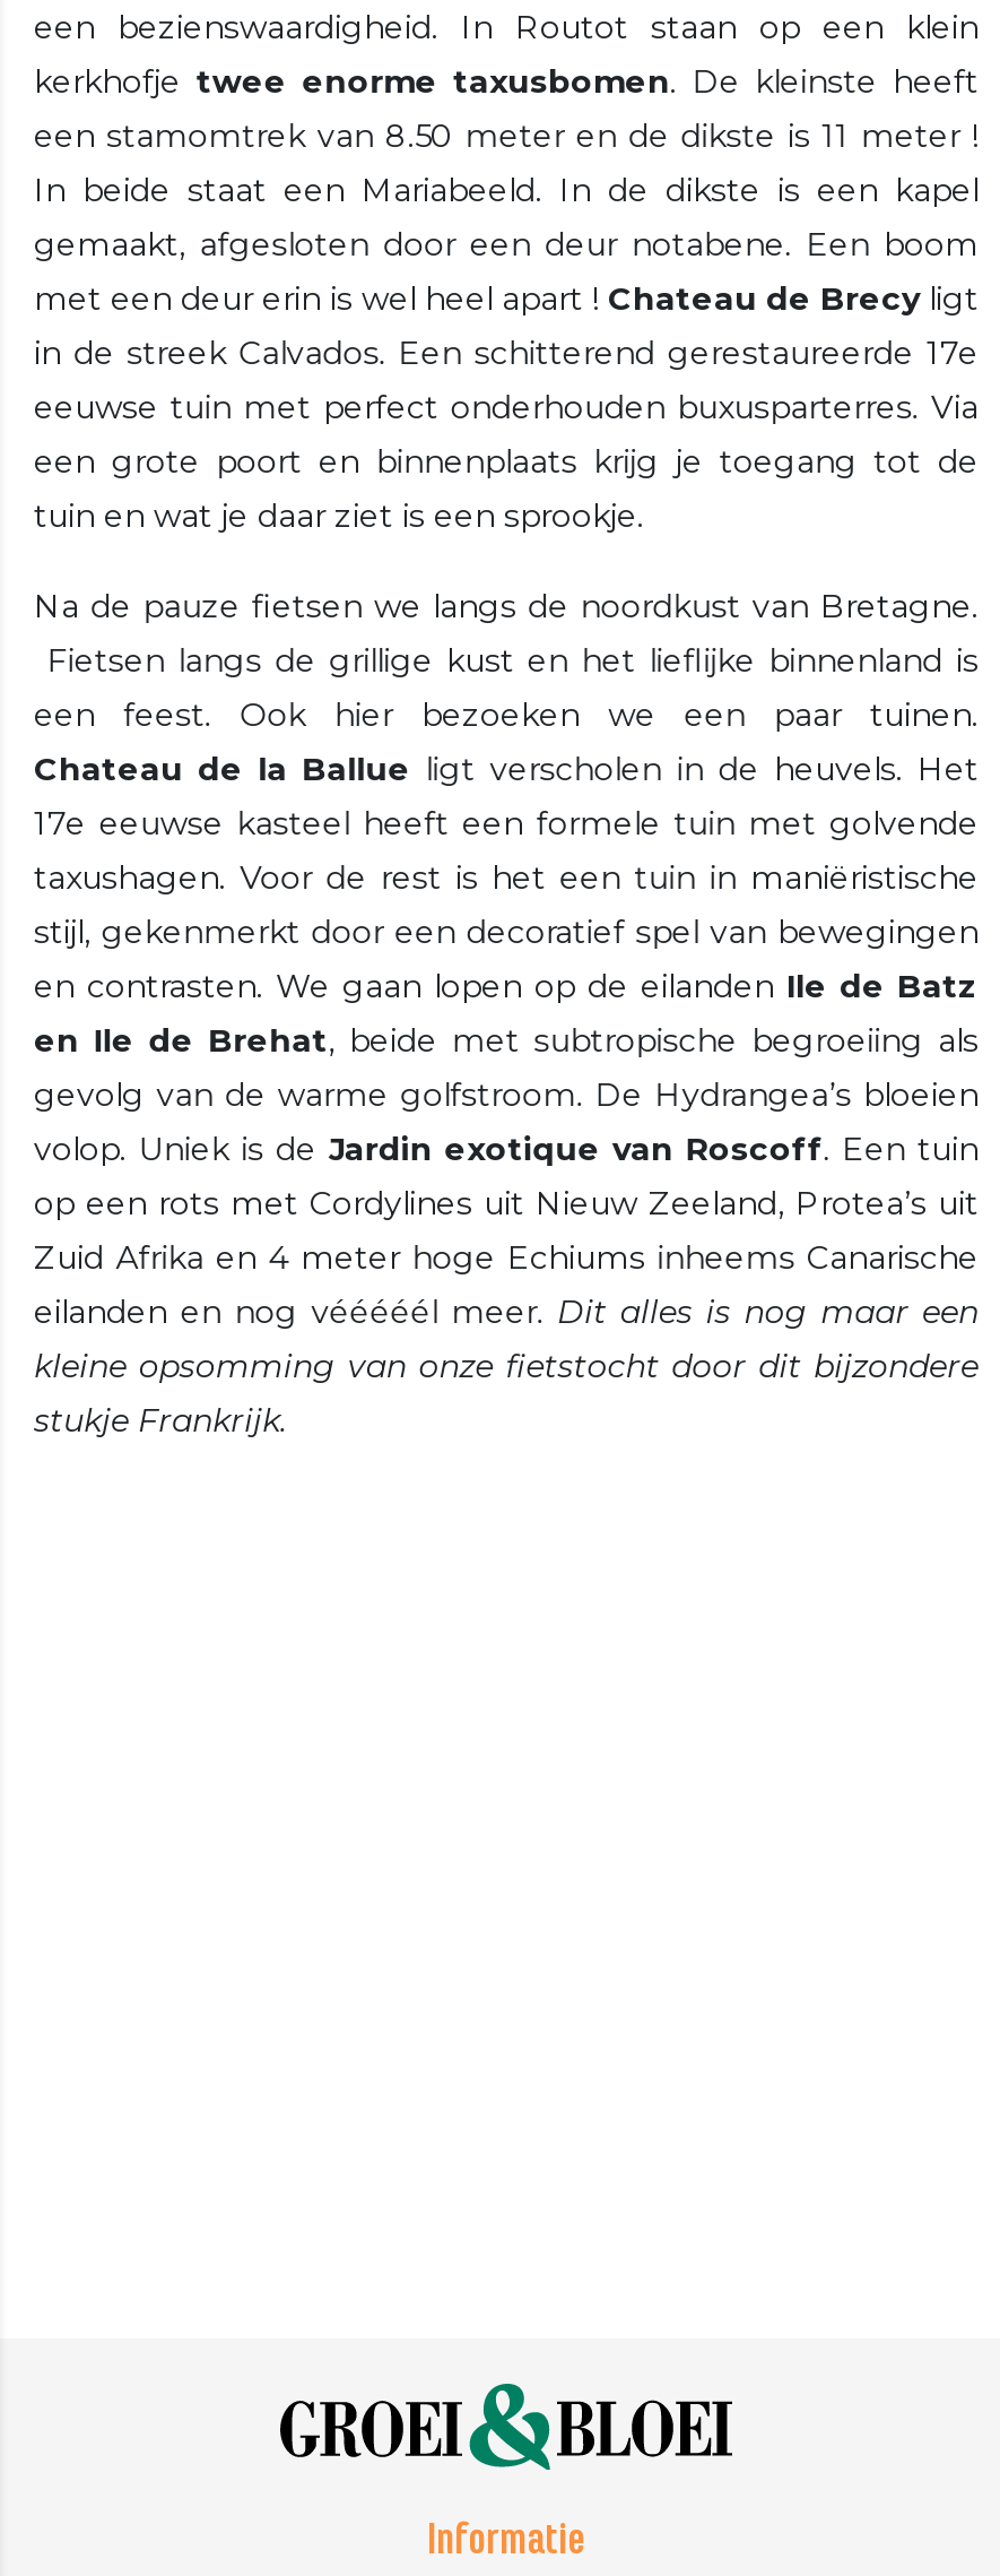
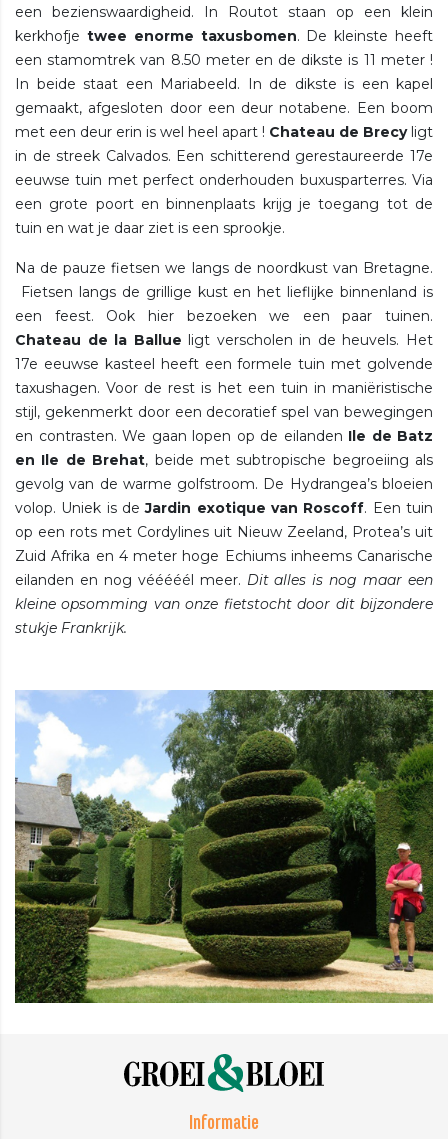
+ [image]
